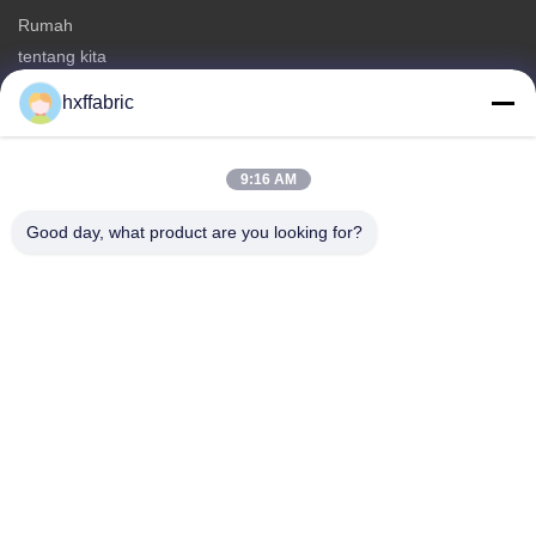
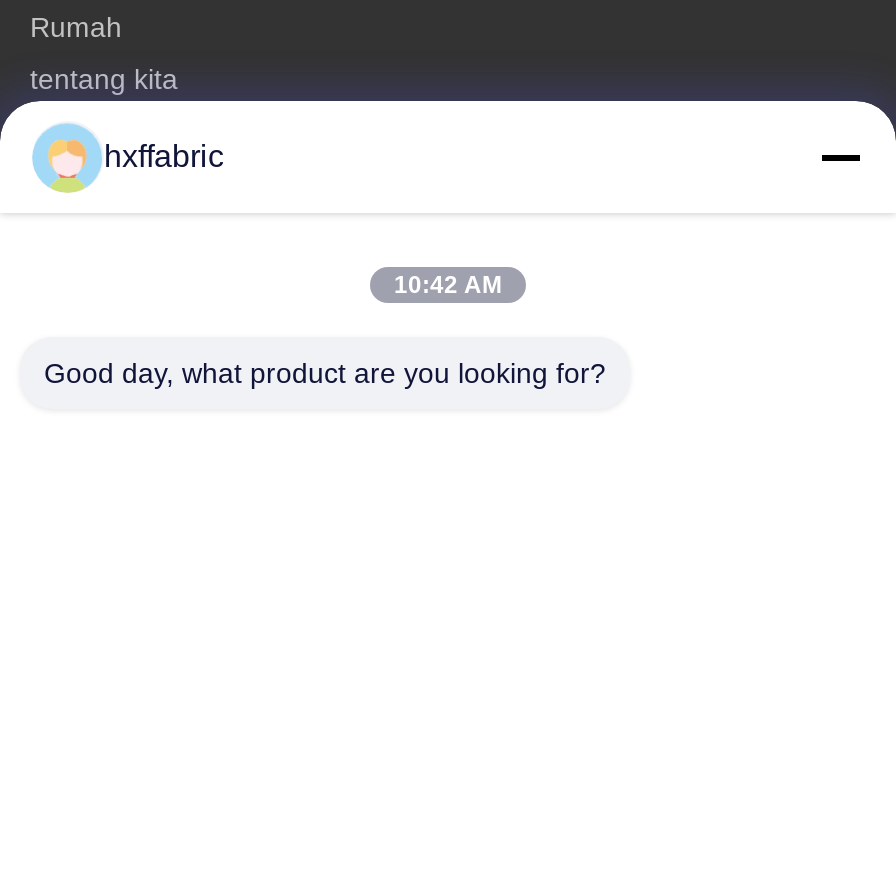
- 9:16 AM
+ 10:42 AM
